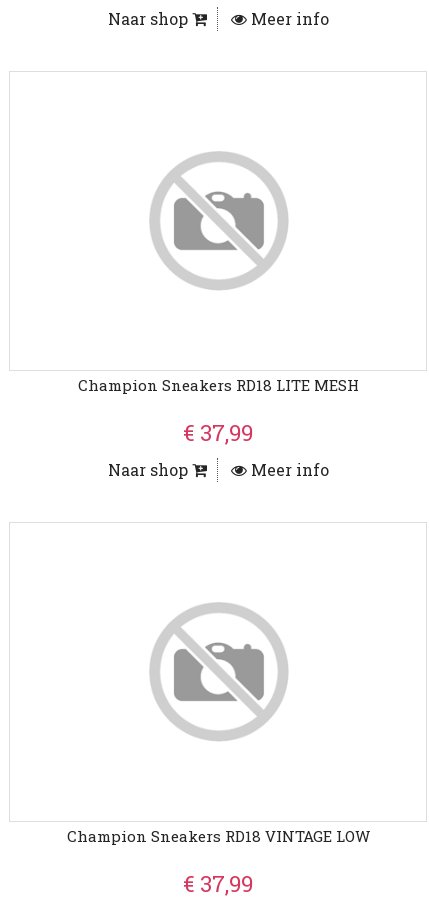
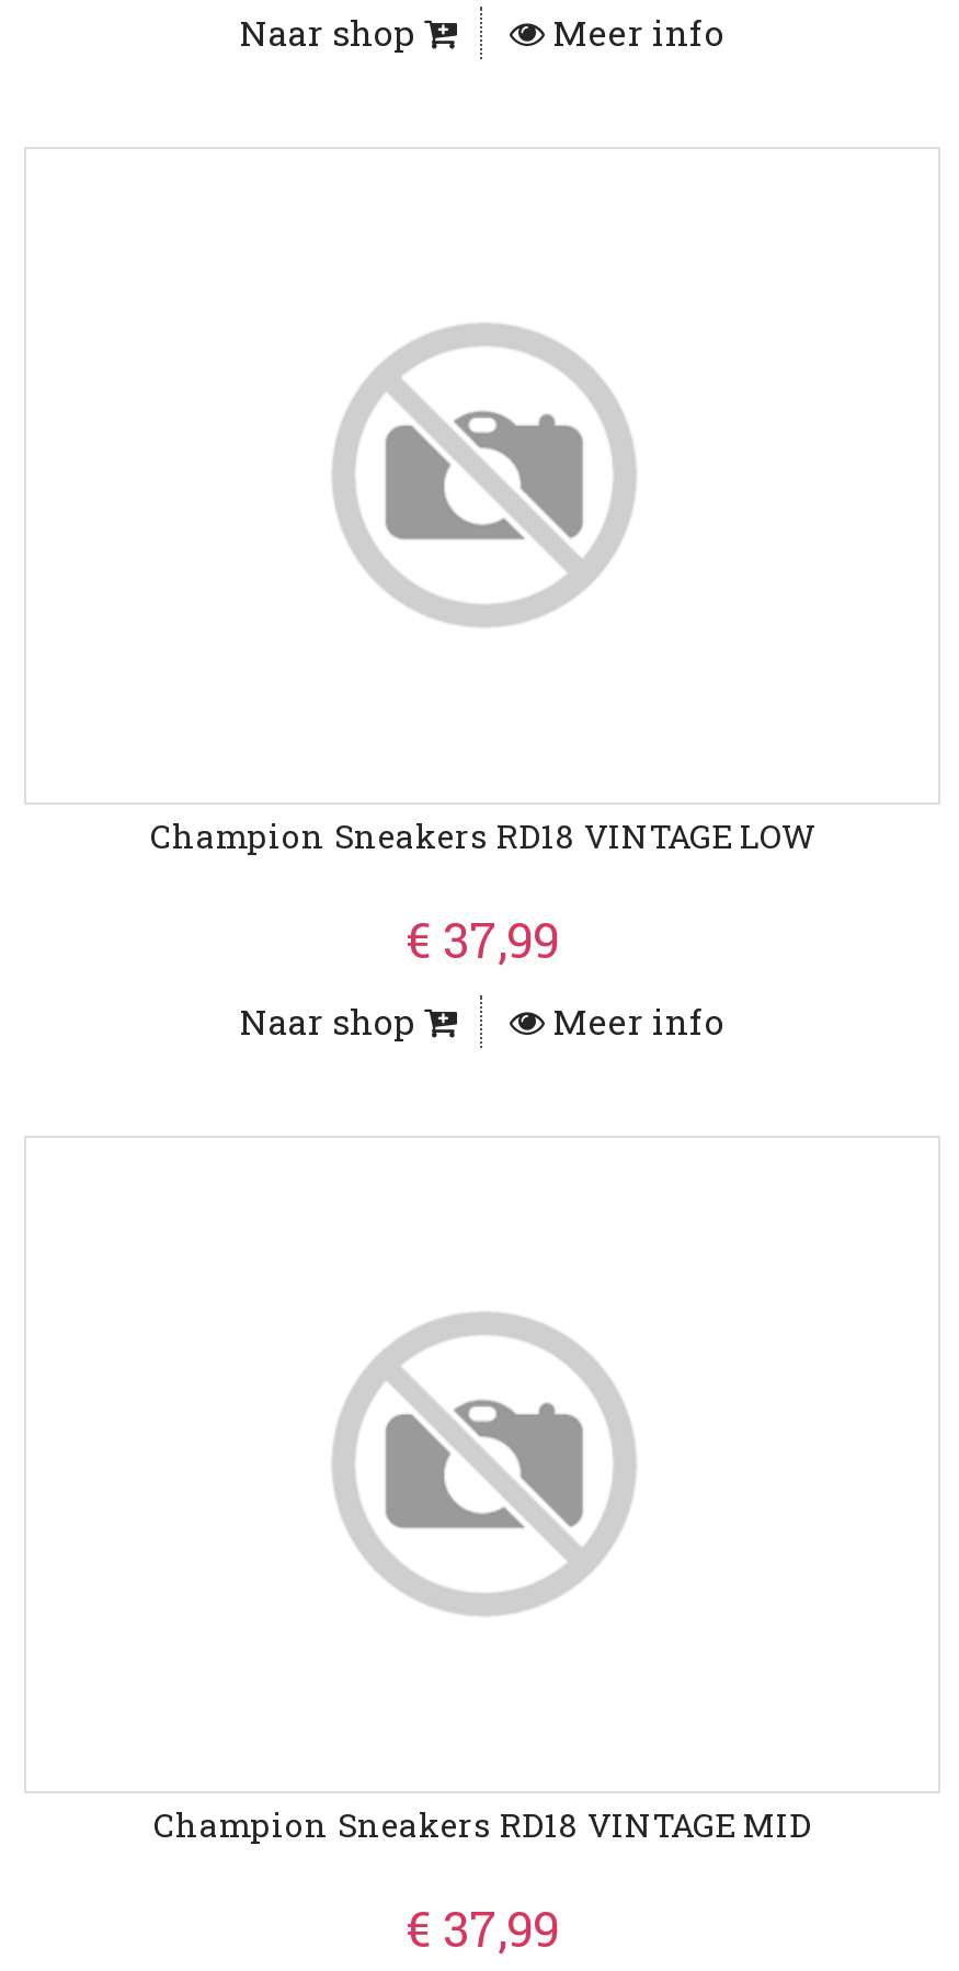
- Champion Sneakers RD18 LITE MESH

+ Champion Sneakers RD18 VINTAGE MID

moved up: Champion Sneakers RD18 VINTAGE LOW
